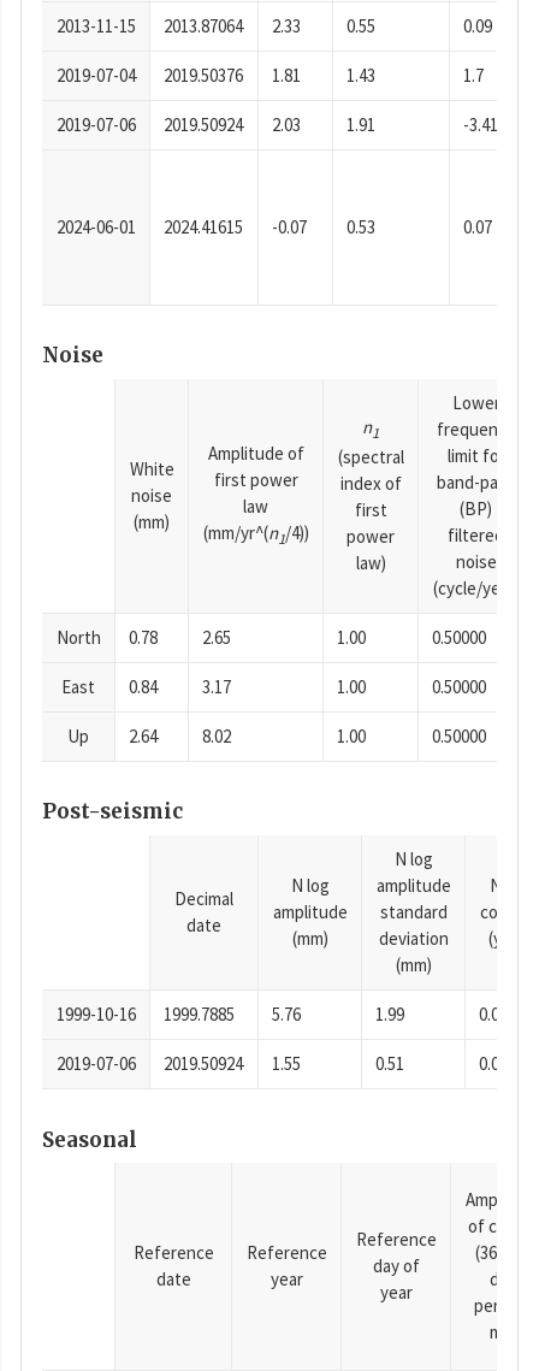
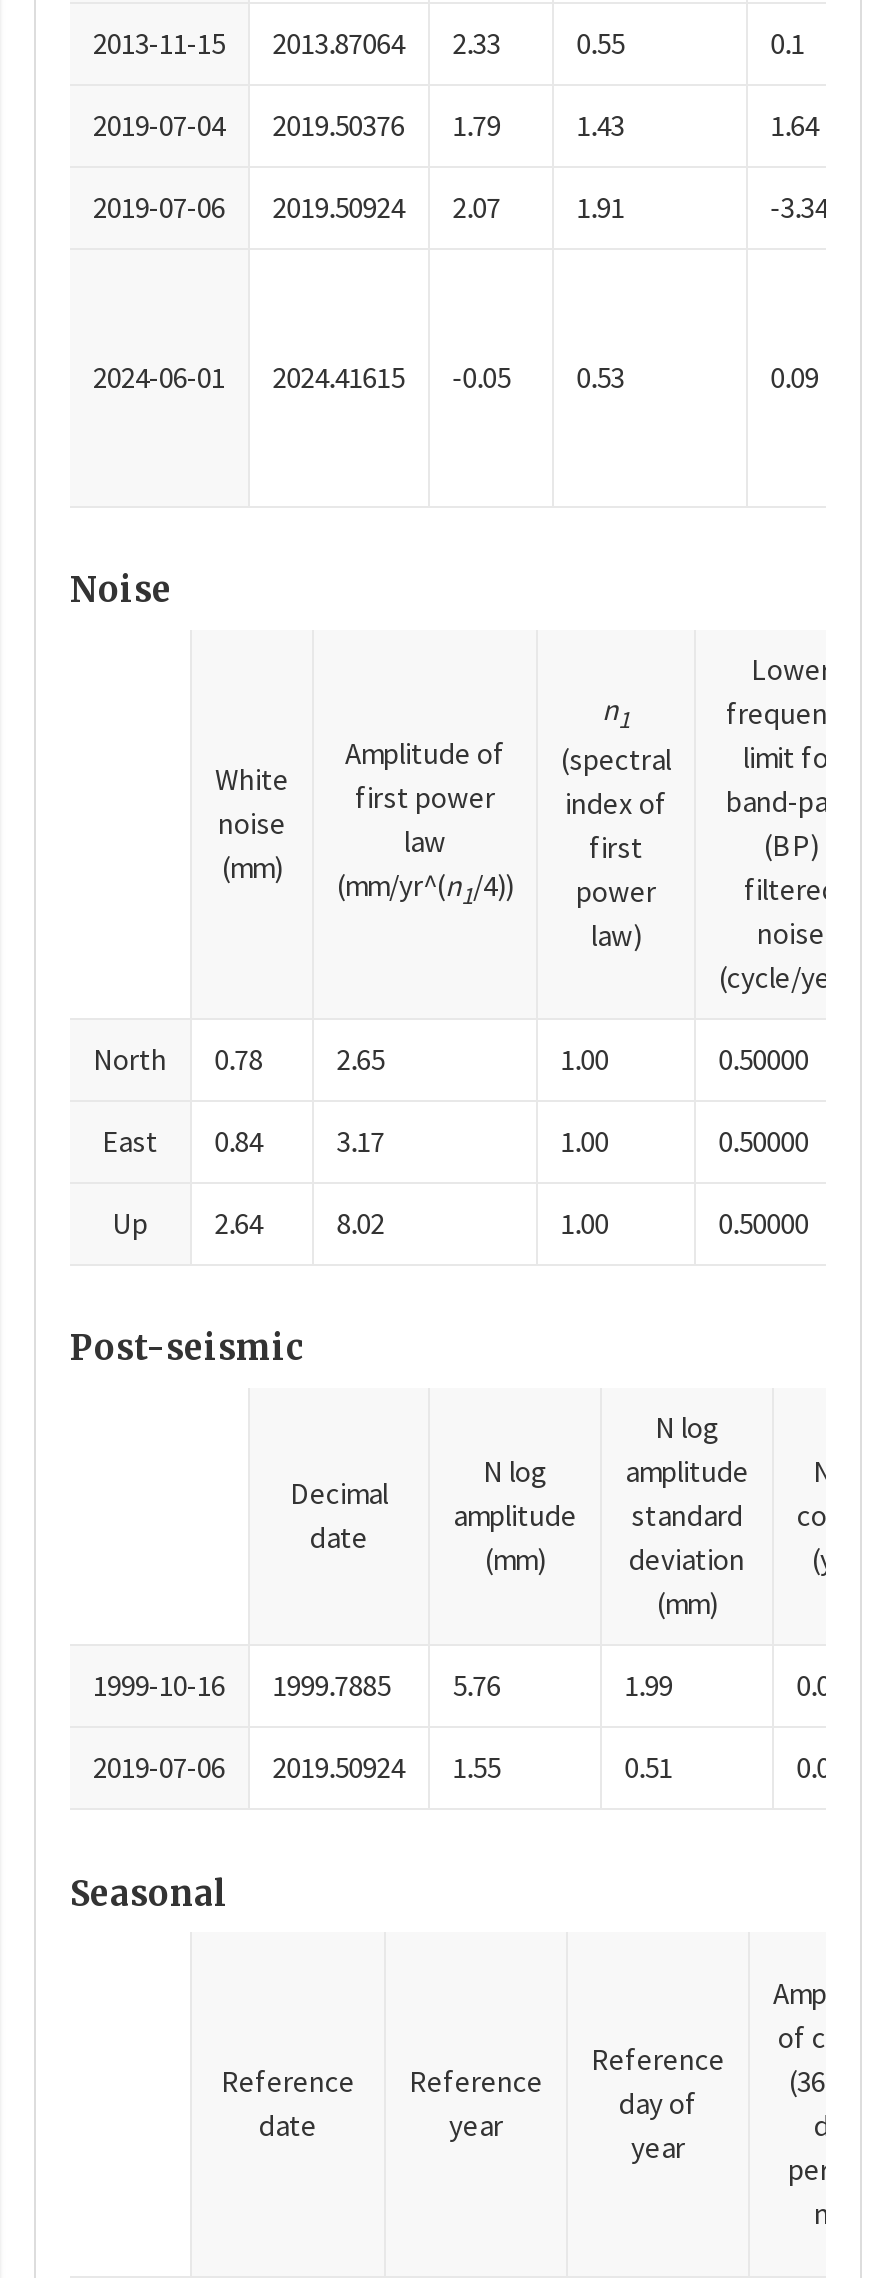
- 0.09
+ 0.1

- 2019-07-04 2019.50376 1.81 1.43
+ 2019-07-04 2019.50376 1.79 1.43

- 1.7
+ 1.64

- 2019-07-06 2019.50924 2.03 1.91
+ 2019-07-06 2019.50924 2.07 1.91

- -3.41
+ -3.34

- 2024-06-01 2024.41615 -0.07 0.53
+ 2024-06-01 2024.41615 -0.05 0.53

- 0.07
+ 0.09
